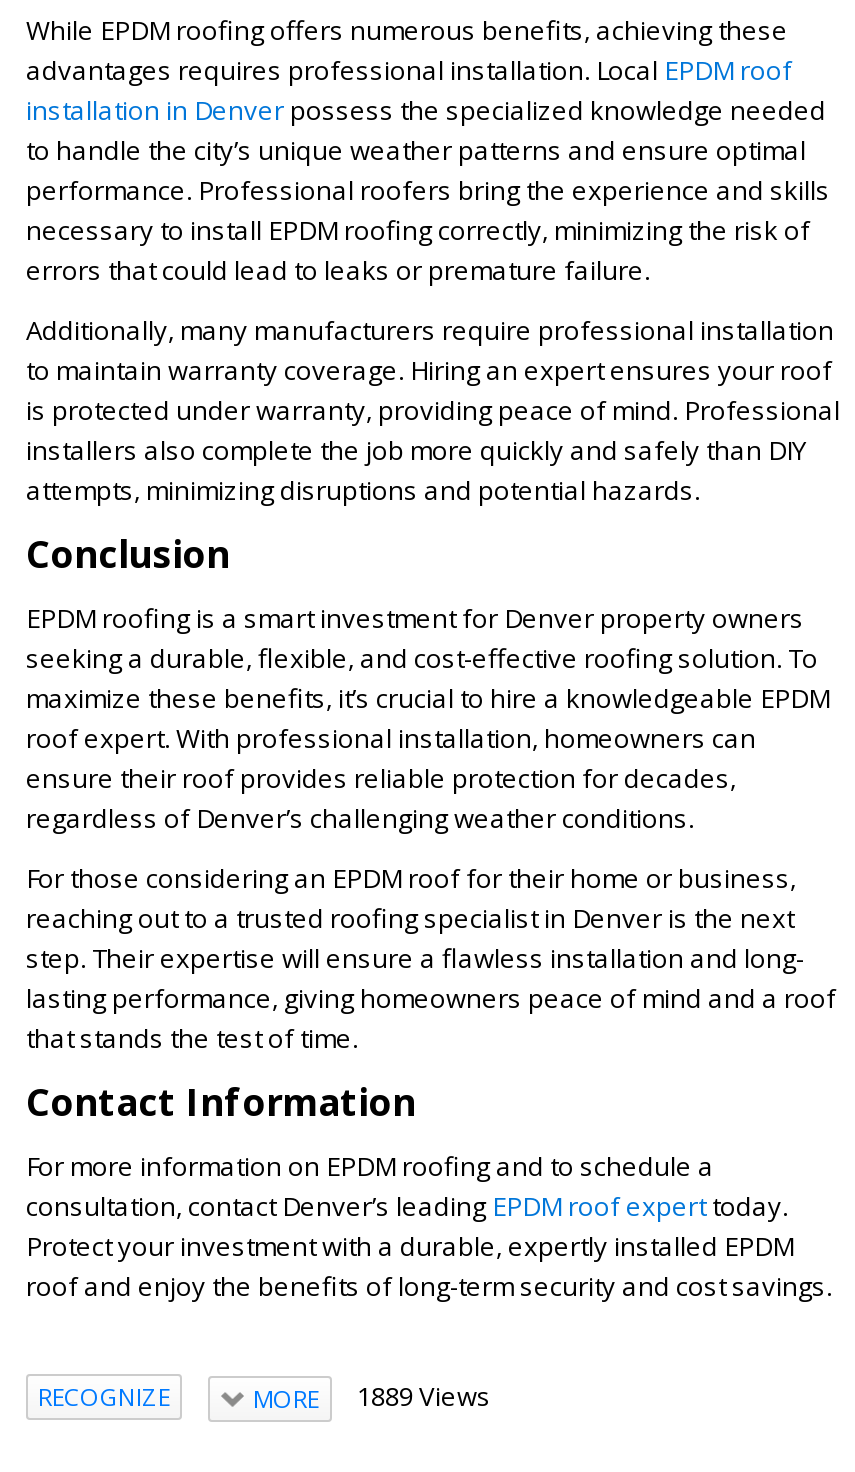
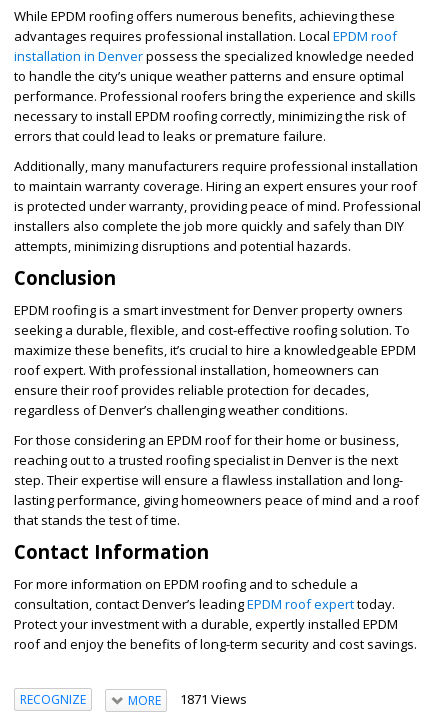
- MORE 1889 Views
+ MORE 1871 Views
